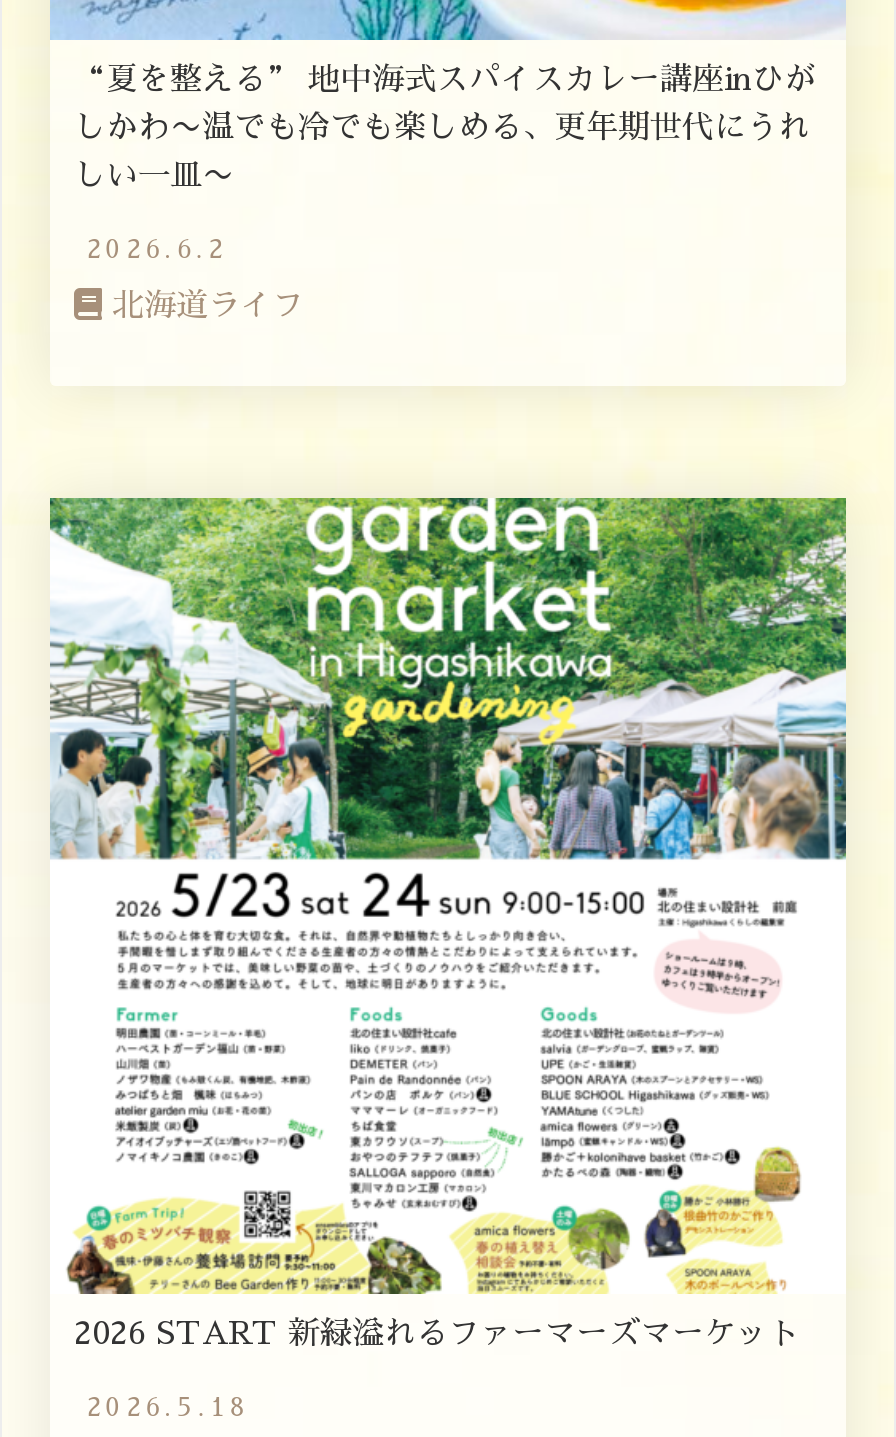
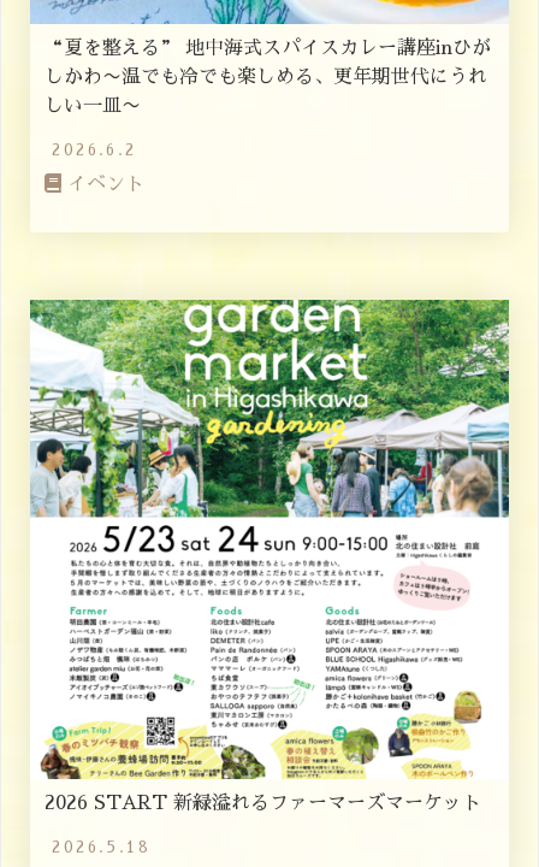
- 北海道ライフ
+ イベント
